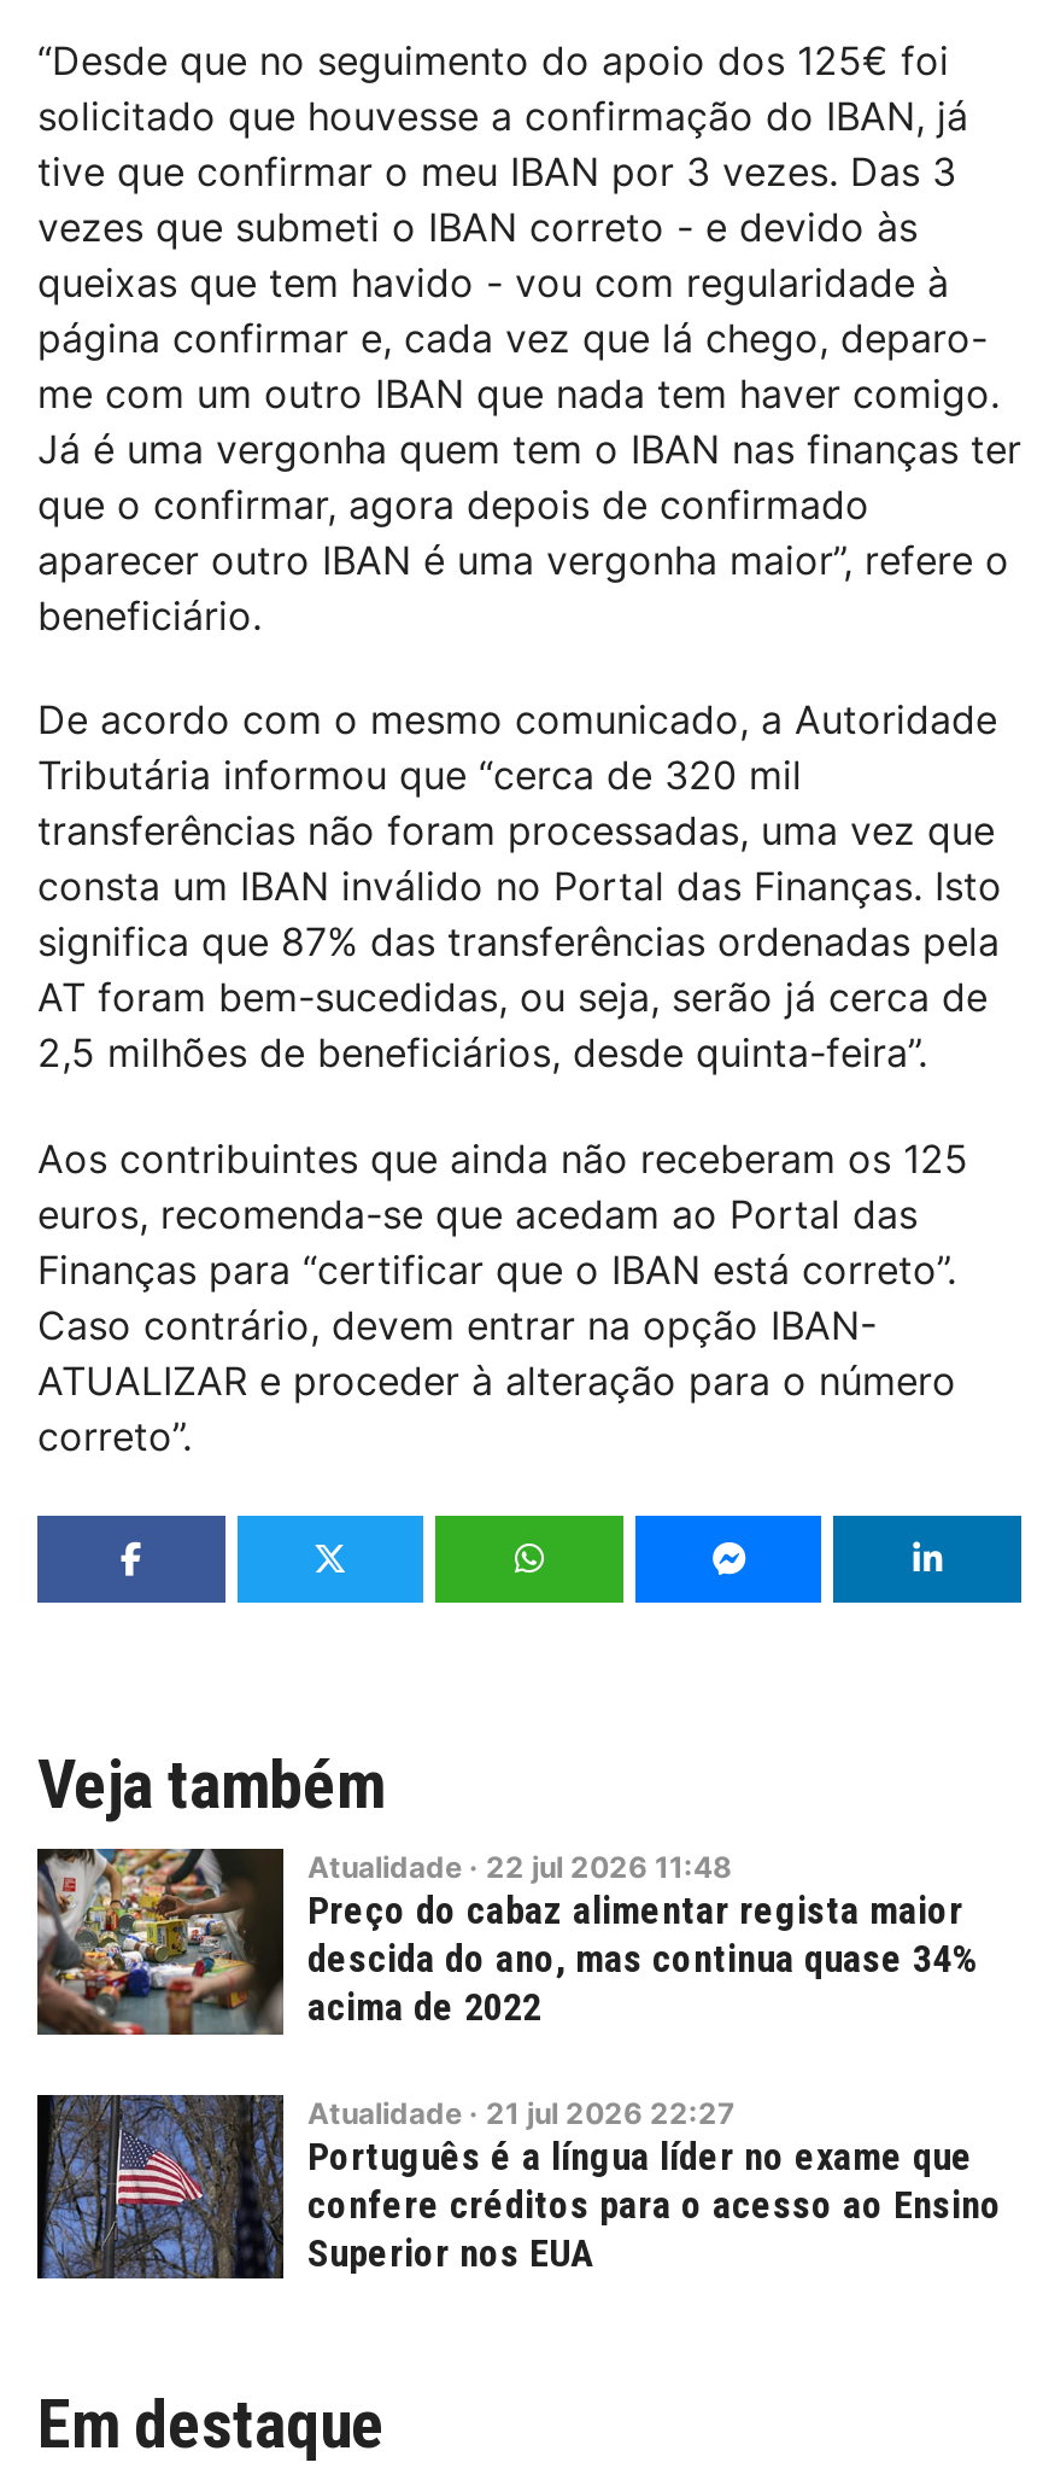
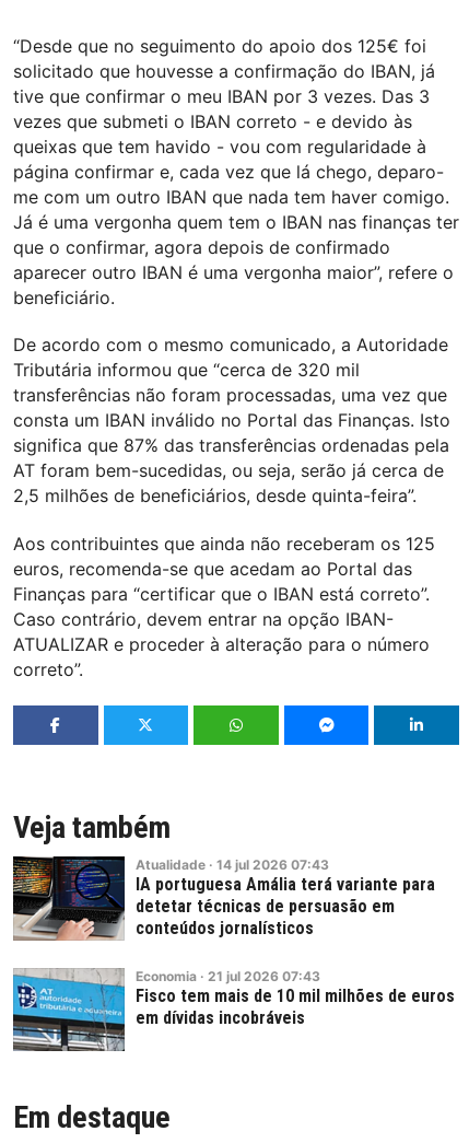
- [image]
- Atualidade · 22 jul 2026 11:48
- Preço do cabaz alimentar regista maior
- descida do ano, mas continua quase 34%
- acima de 2022
+ [image]
+ Atualidade · 14 jul 2026 07:43
+ IA portuguesa Amália terá variante para
+ detetar técnicas de persuasão em
+ conteúdos jornalísticos

- [image]
- Atualidade · 21 jul 2026 22:27
- Português é a língua líder no exame que
- confere créditos para o acesso ao Ensino
- Superior nos EUA
+ [image]
+ Economia · 21 jul 2026 07:43
+ Fisco tem mais de 10 mil milhões de euros
+ em dívidas incobráveis
